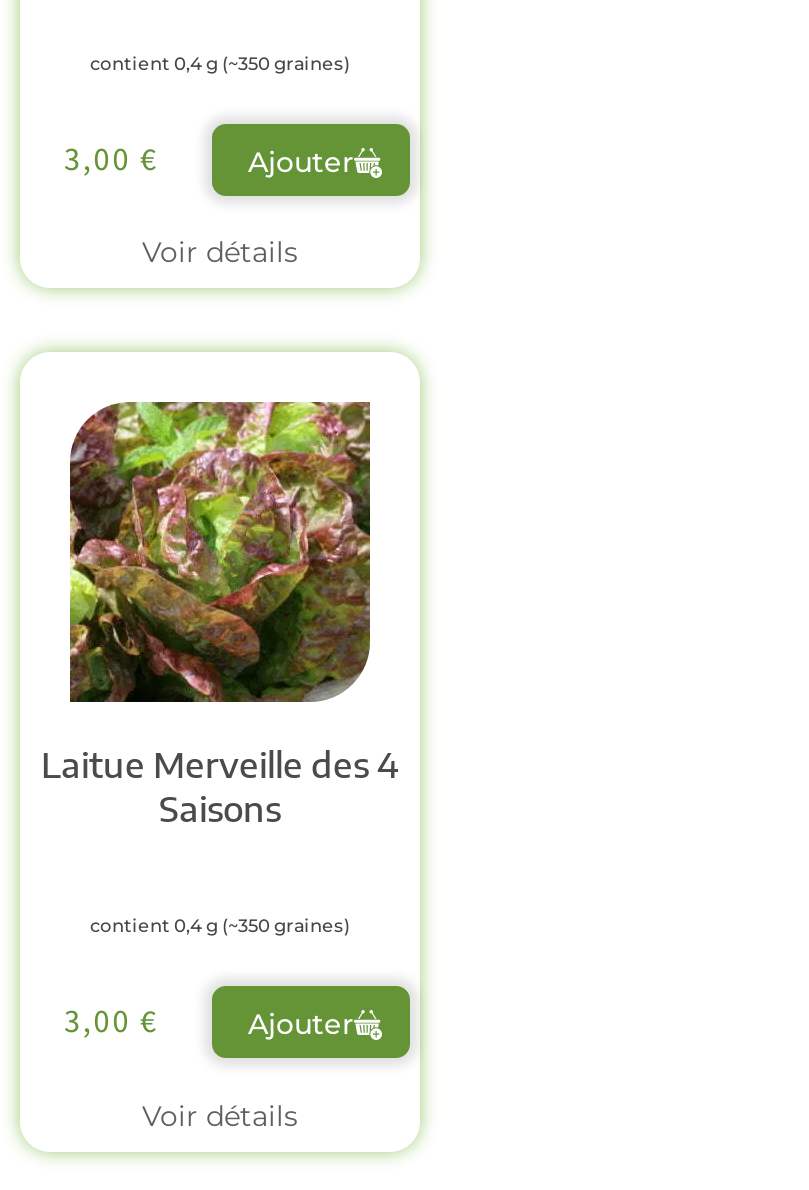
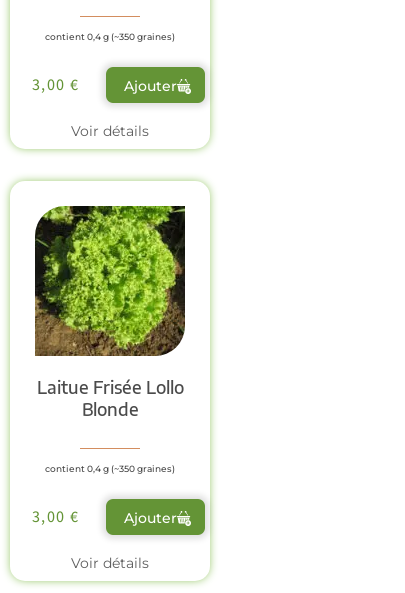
- [image]
- Laitue Merveille des 4
- Saisons
+ [image]
+ Laitue Frisée Lollo
+ Blonde
